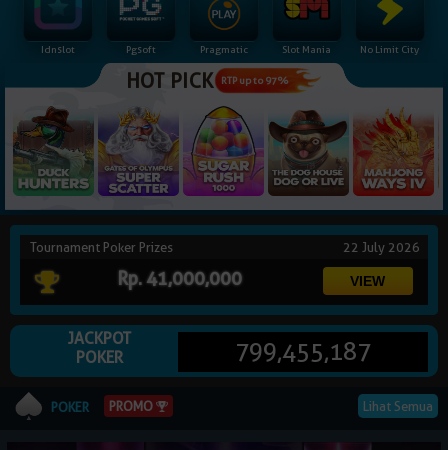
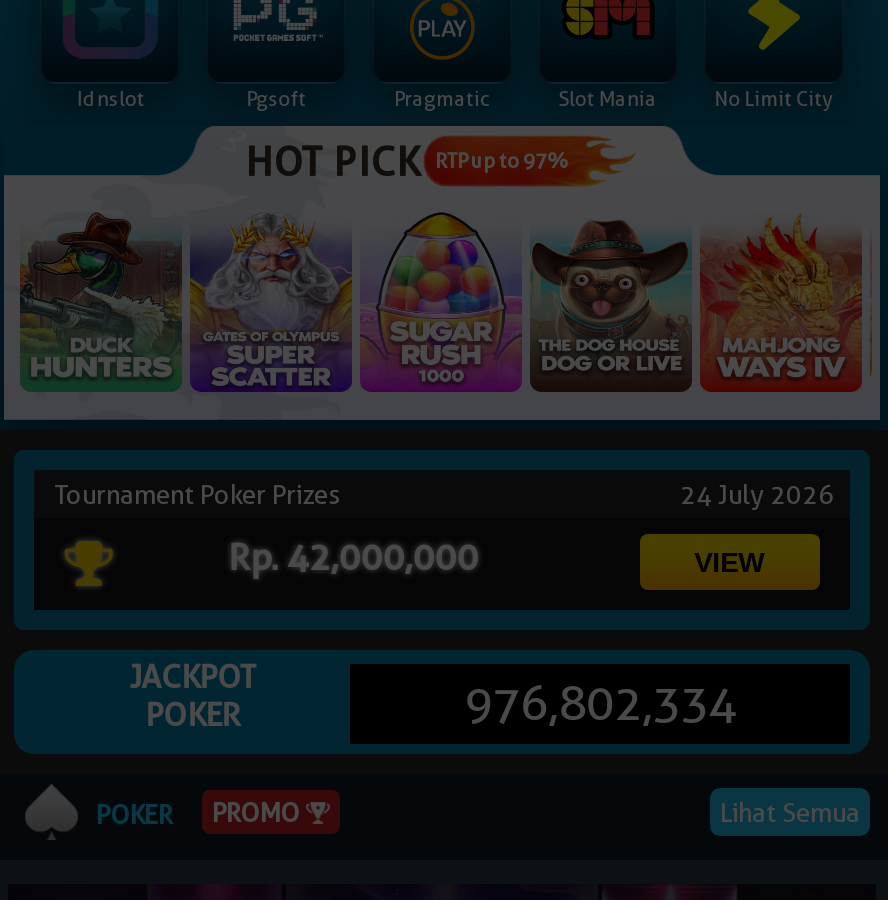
- 22 July 2026
+ 24 July 2026

- Rp. 41,000,000
+ Rp. 42,000,000

- 799,455,187
+ 976,802,334
